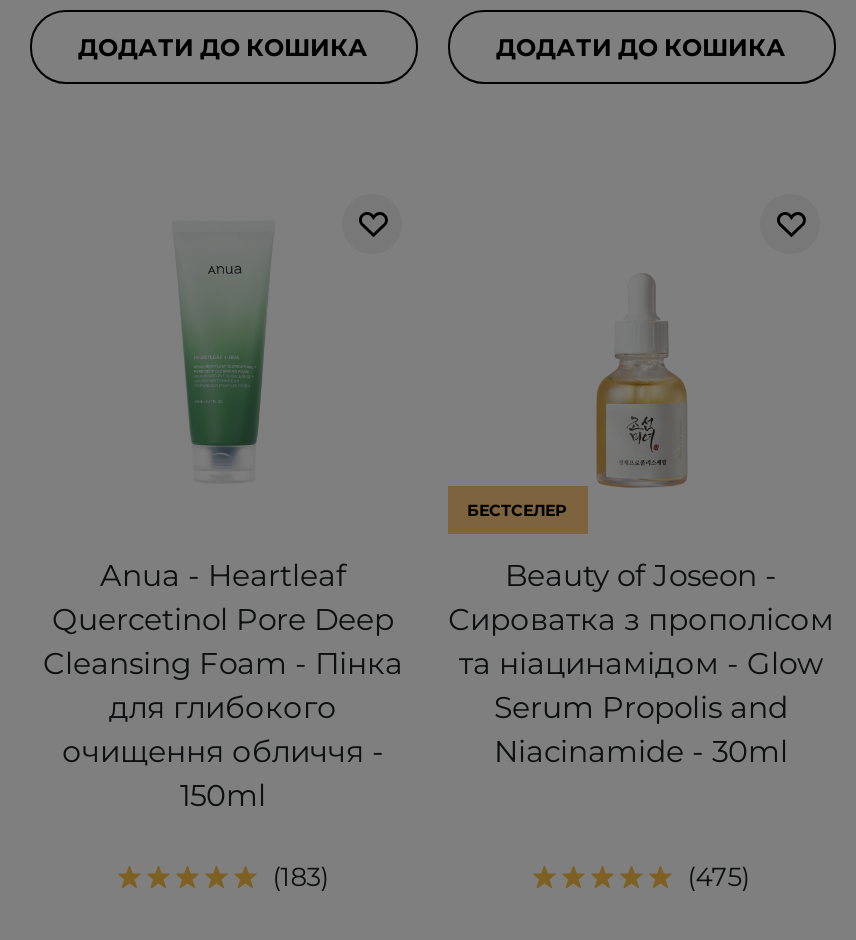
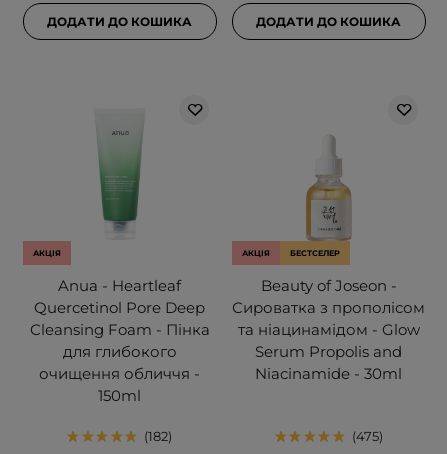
+ АКЦІЯ

+ АКЦІЯ

- 183
+ 182
